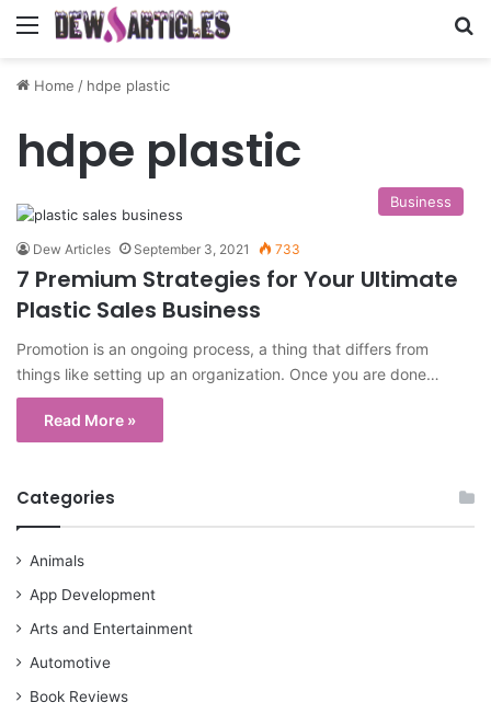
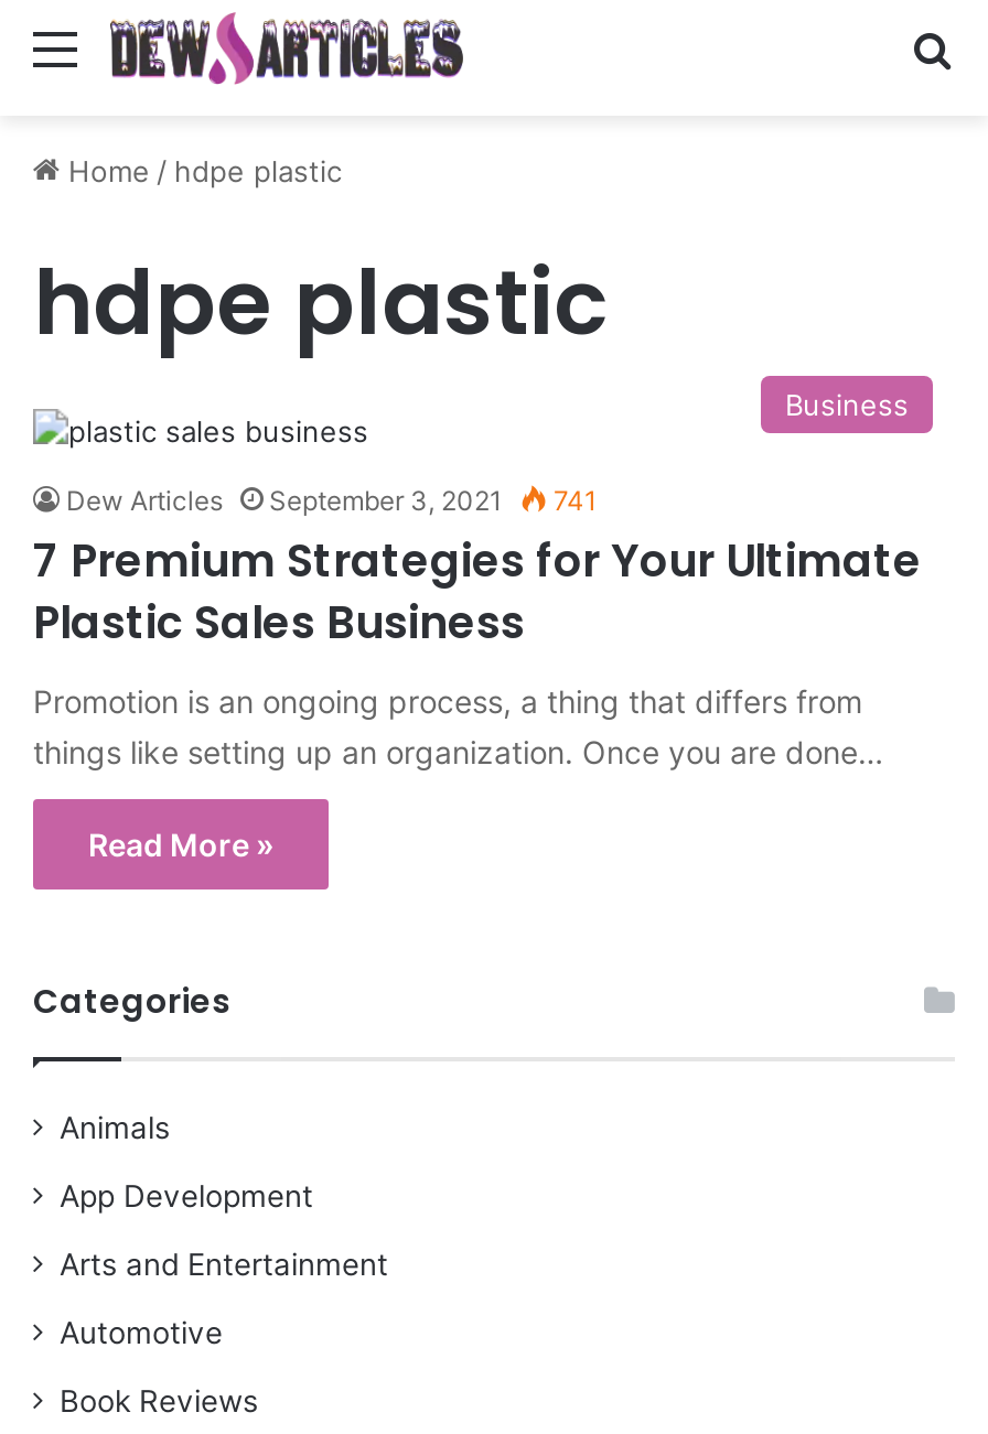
- Dew Articles September 3, 2021 733
+ Dew Articles September 3, 2021 741
